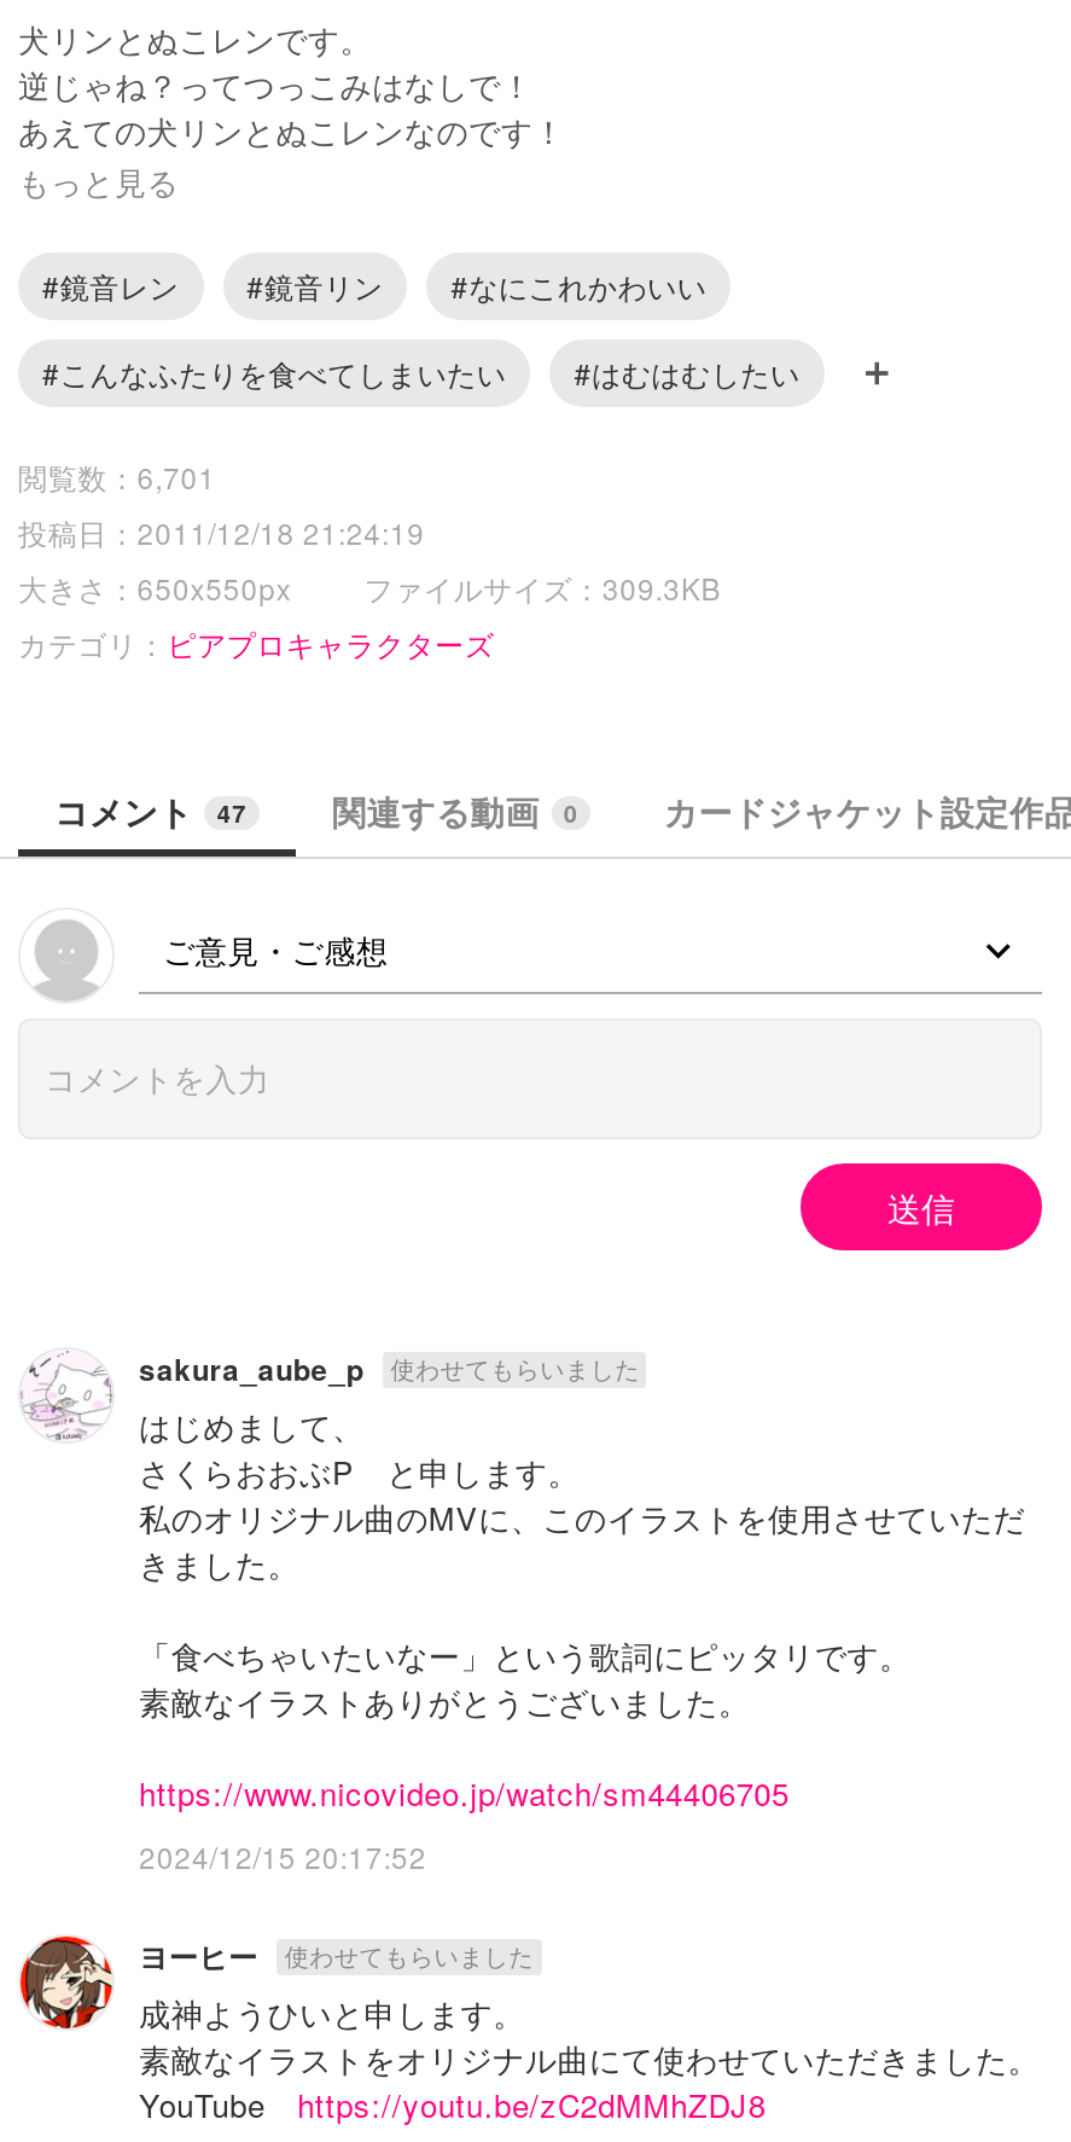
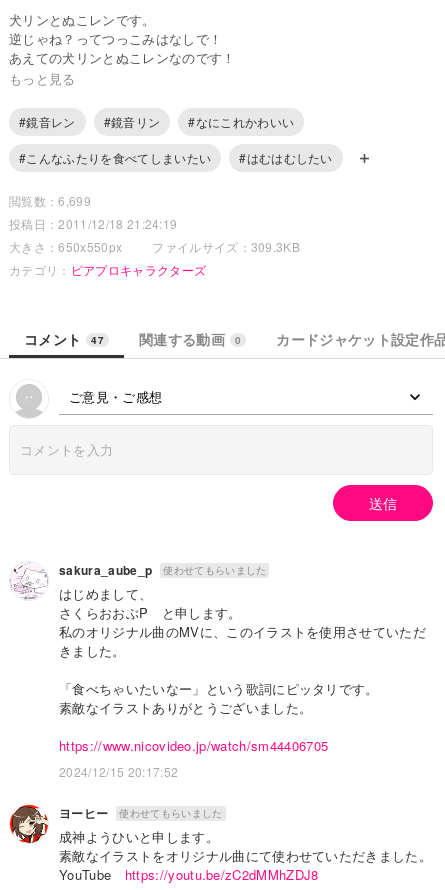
- 閲覧数：6,701
+ 閲覧数：6,699
